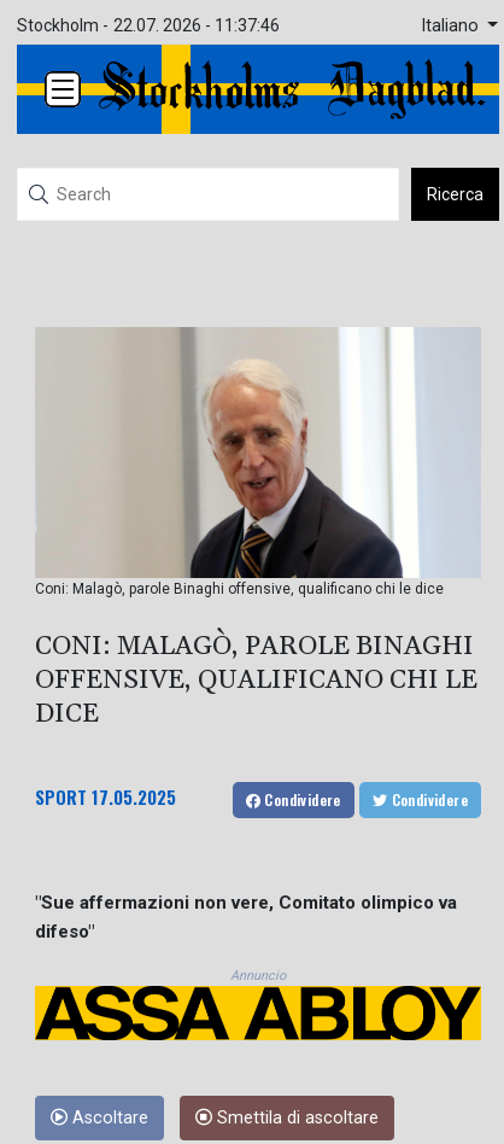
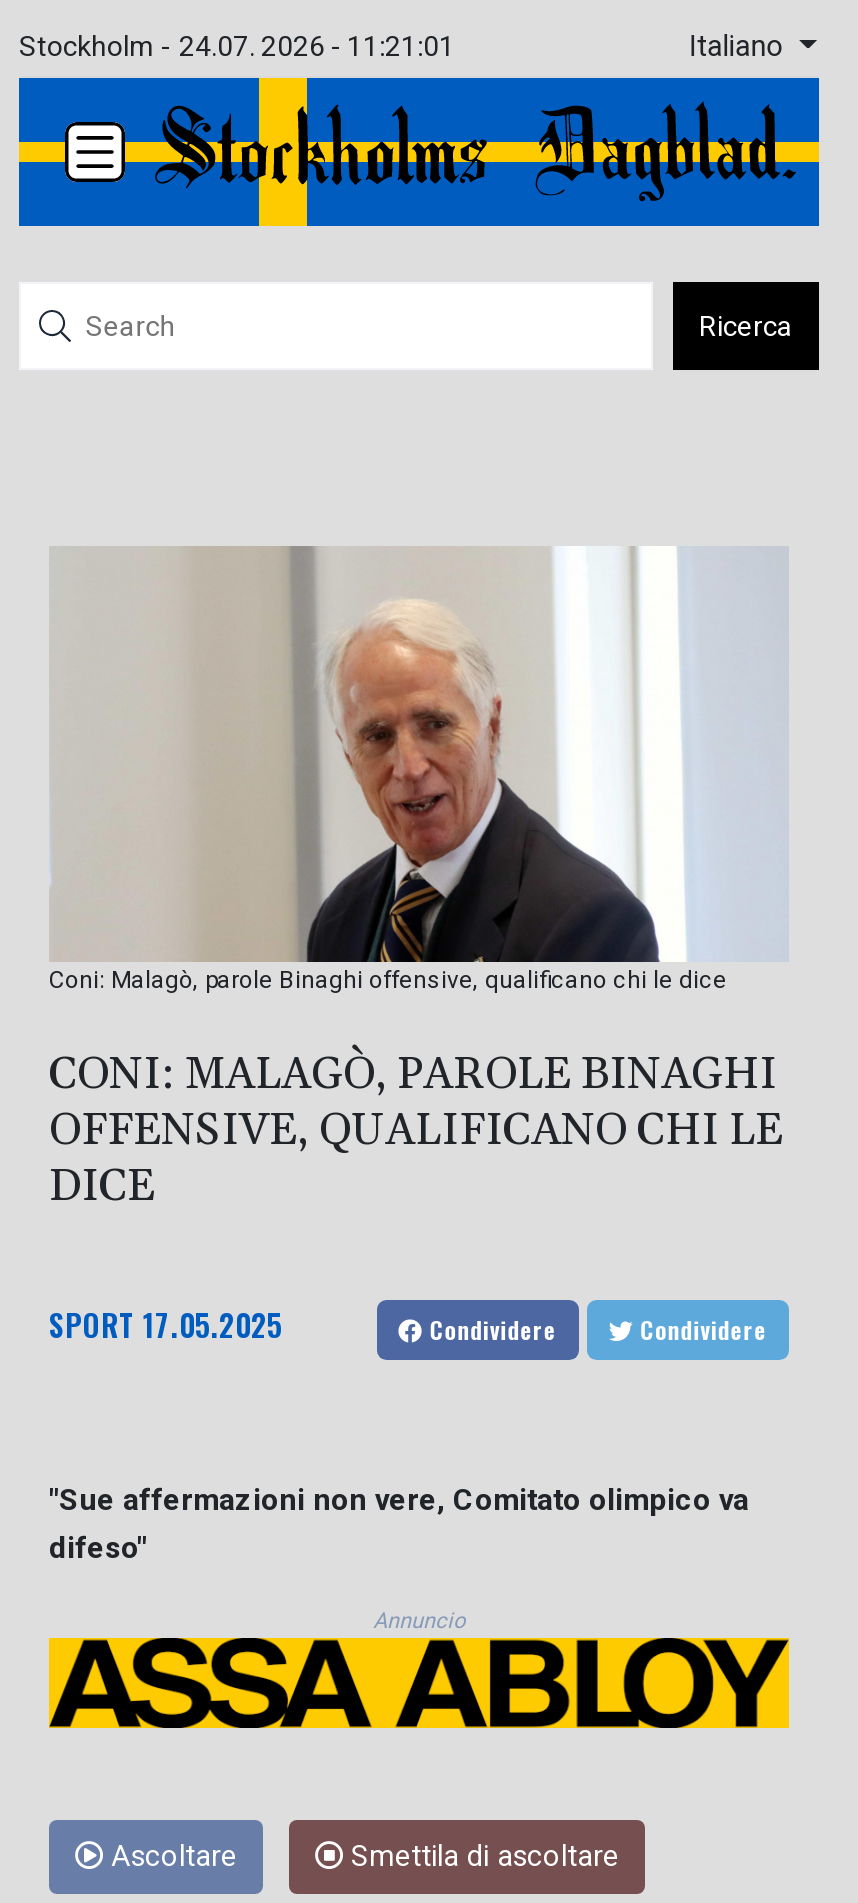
- Stockholm - 22.07. 2026 - 11:37:46
+ Stockholm - 24.07. 2026 - 11:21:01
